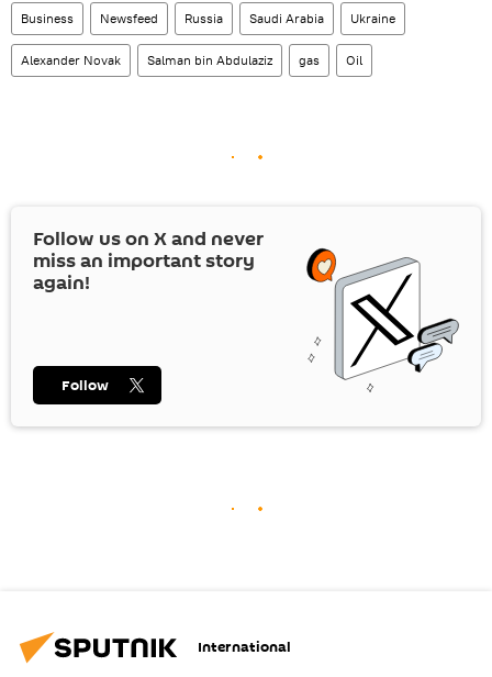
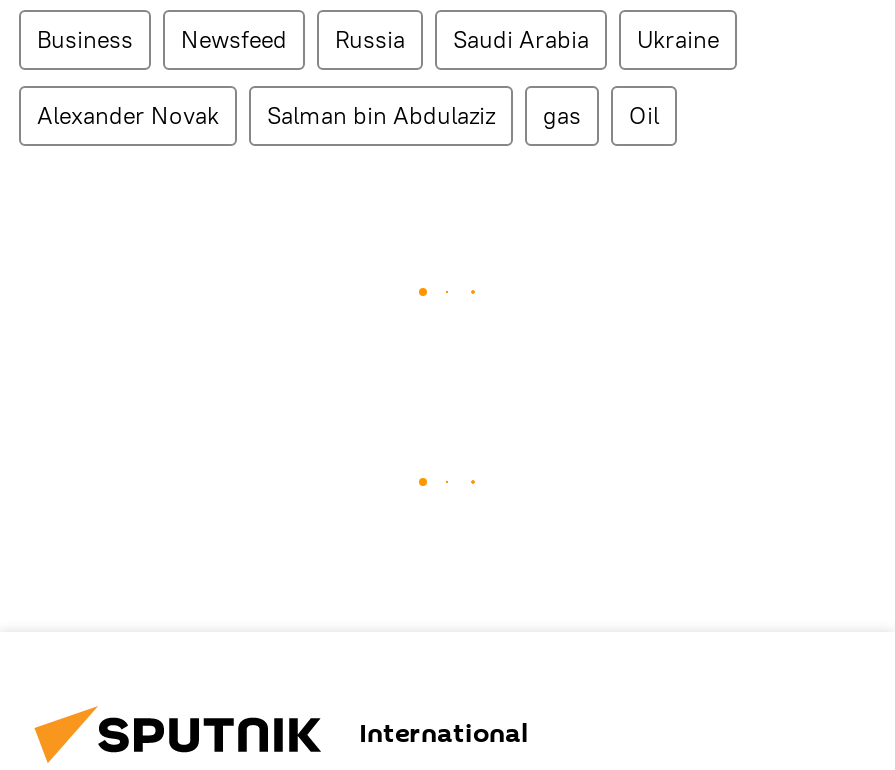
- [image]
- Follow us on X and never
- miss an important story
- again!

- Follow
